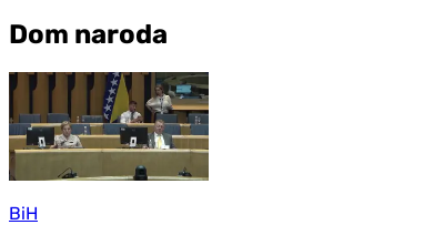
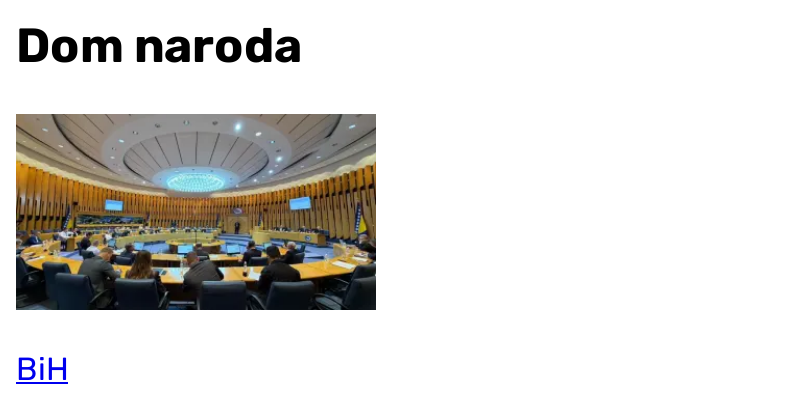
- [image]
+ [image]
